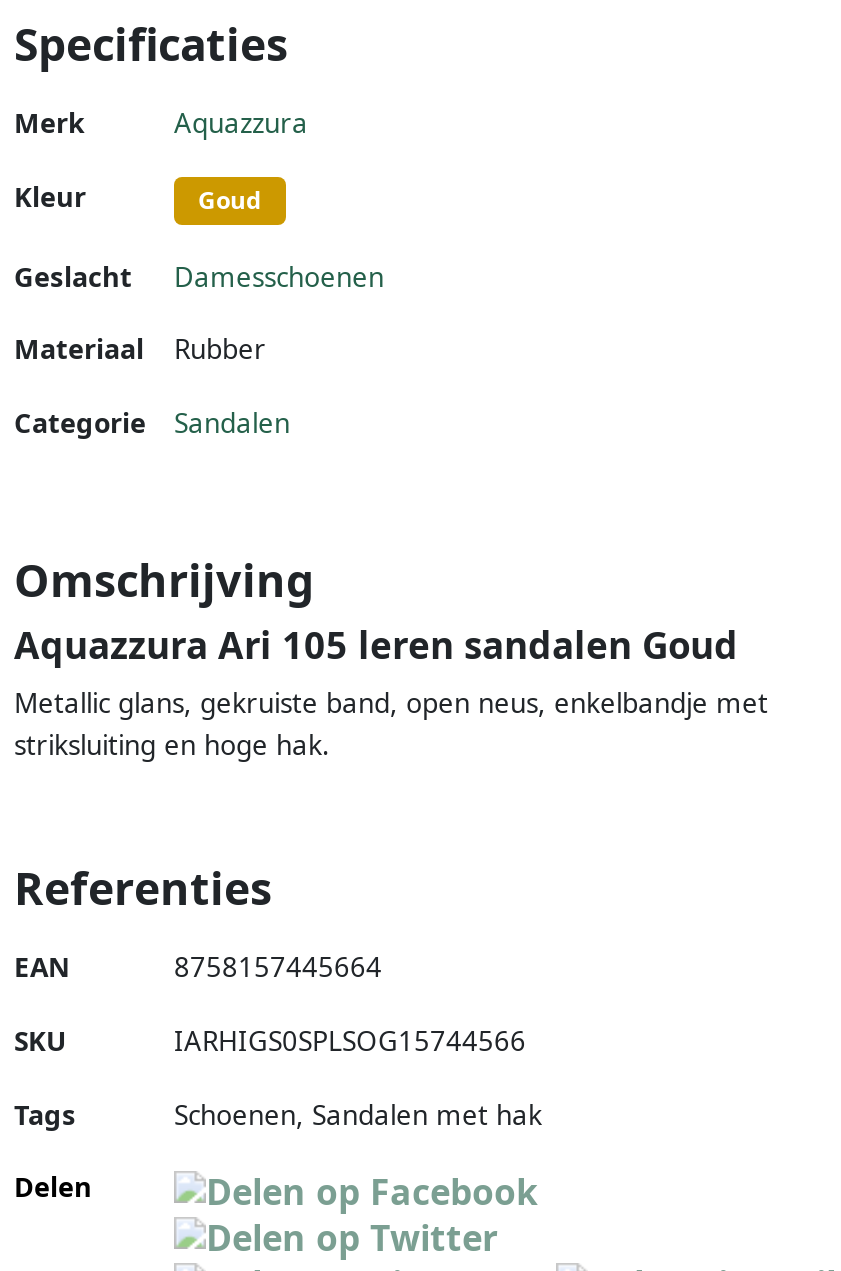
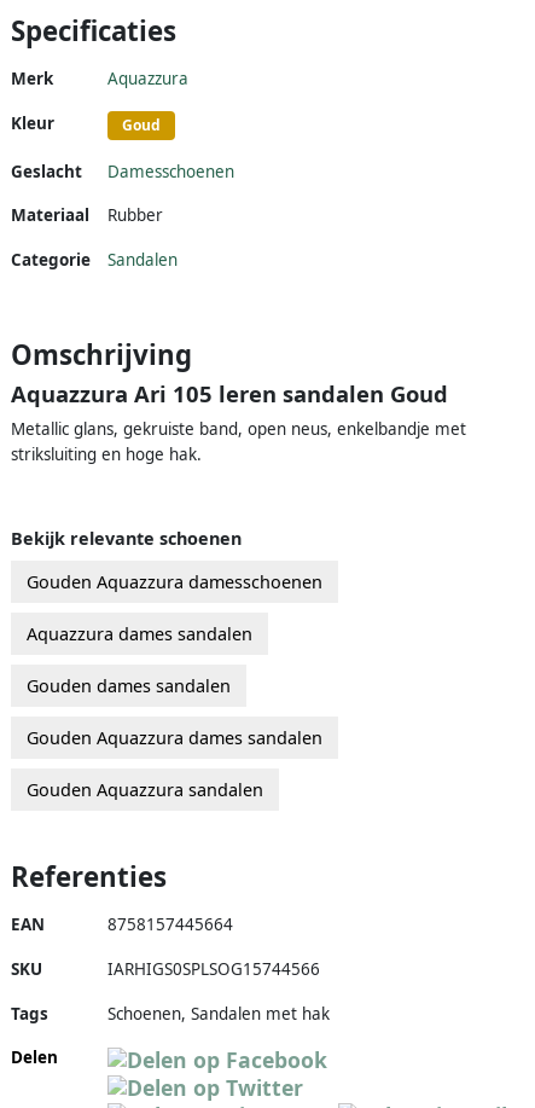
+ Bekijk relevante schoenen
+ Gouden Aquazzura damesschoenen
+ Aquazzura dames sandalen
+ Gouden dames sandalen
+ Gouden Aquazzura dames sandalen
+ Gouden Aquazzura sandalen
